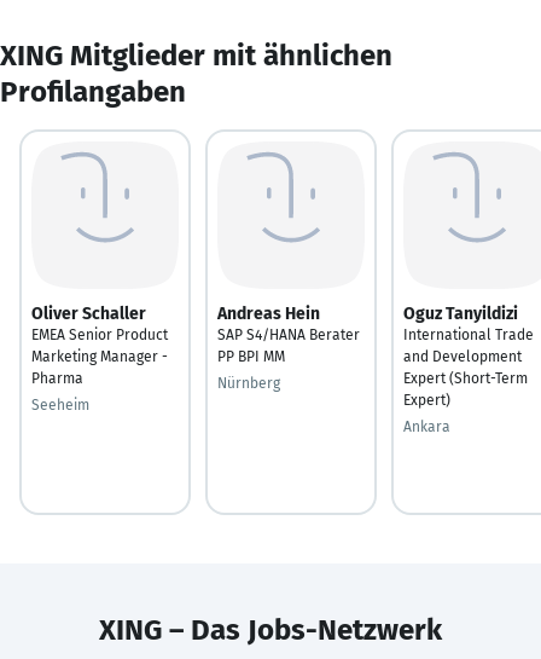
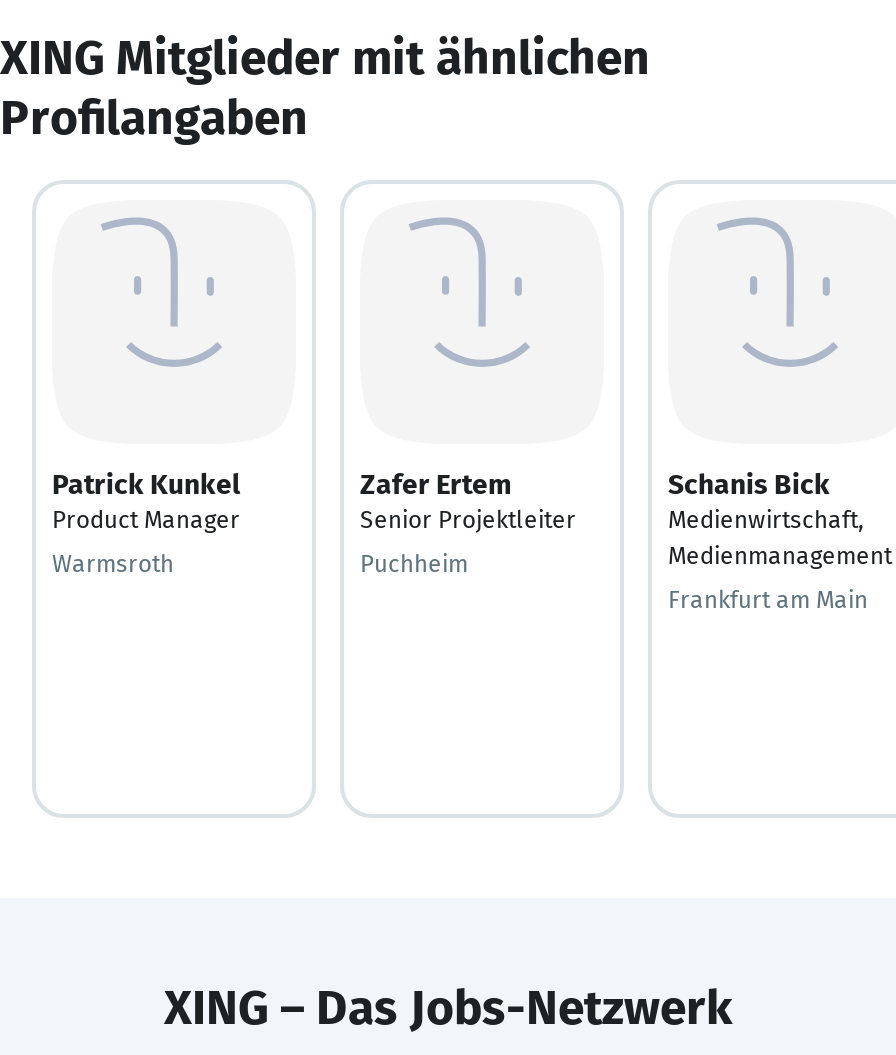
- Oliver Schaller
- EMEA Senior Product
- Marketing Manager -
- Pharma
+ Patrick Kunkel
+ Product Manager

- Andreas Hein
- SAP S4/HANA Berater
- PP BPI MM
+ Zafer Ertem
+ Senior Projektleiter

- Oguz Tanyildizi
- International Trade
- and Development
- Expert (Short-Term
- Expert)
+ Schanis Bick
+ Medienwirtschaft,
+ Medienmanagement

- Nürnberg
+ Puchheim

- Seeheim
+ Warmsroth

- Ankara
+ Frankfurt am Main
